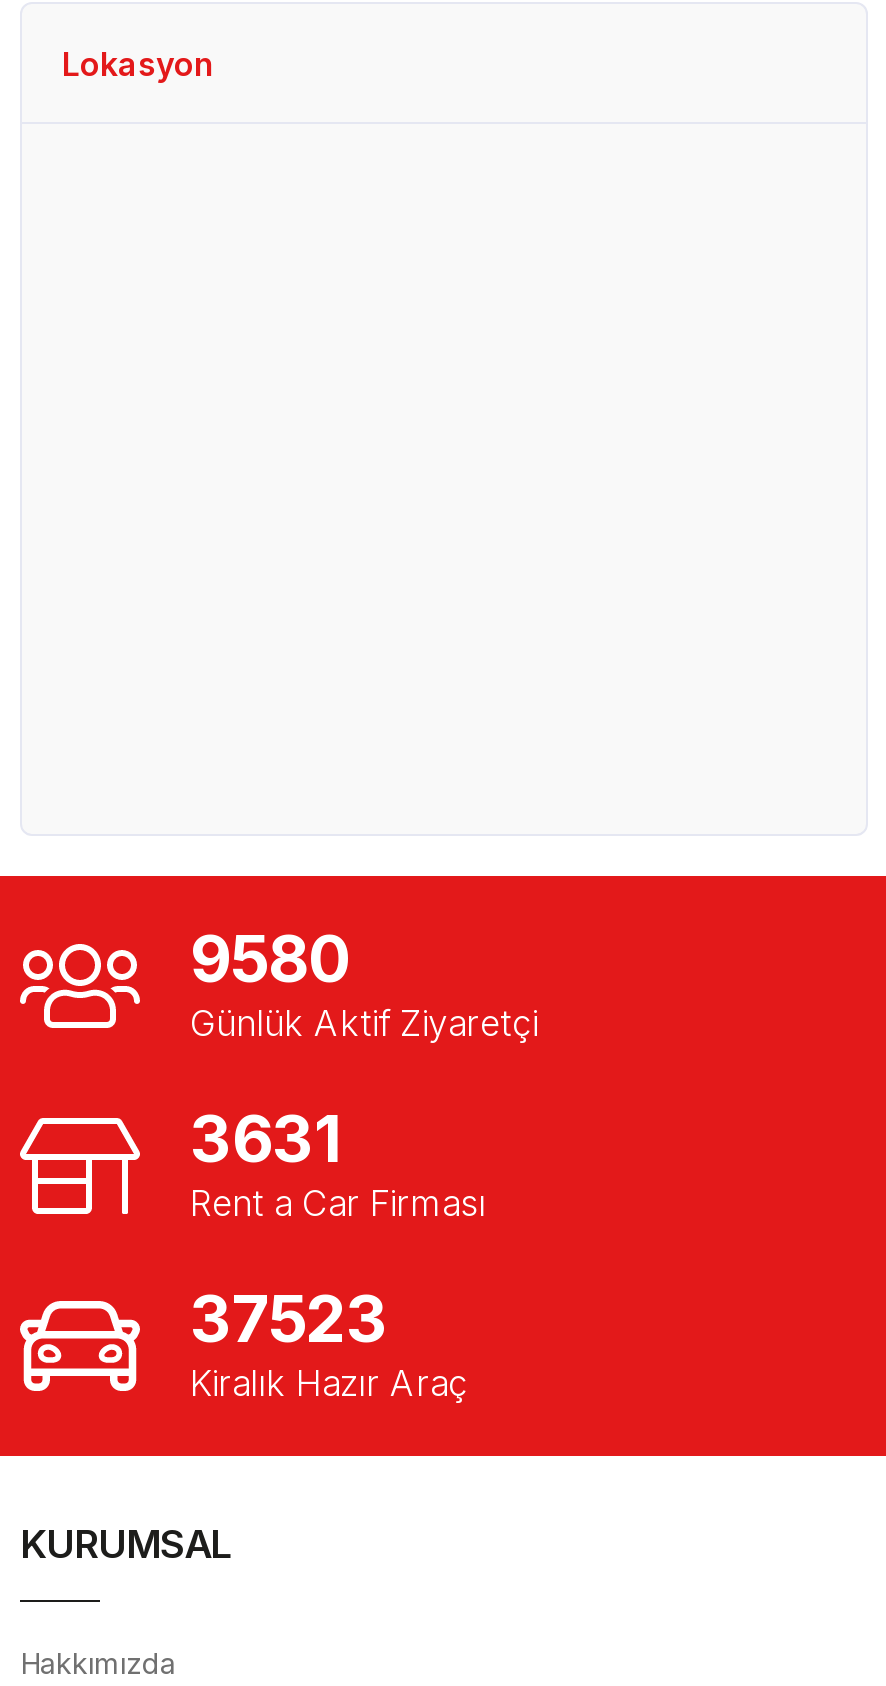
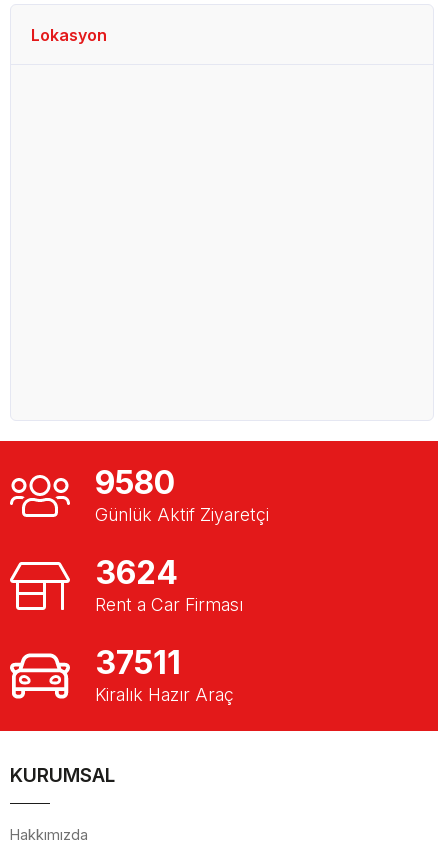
- 3631
+ 3624

- 37523
+ 37511
